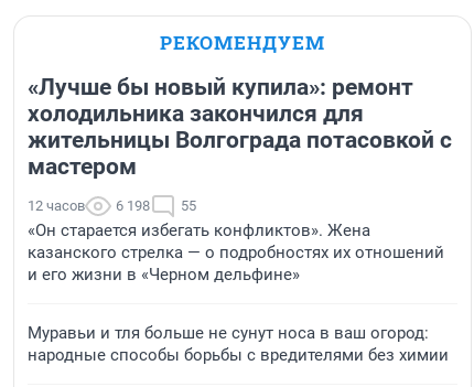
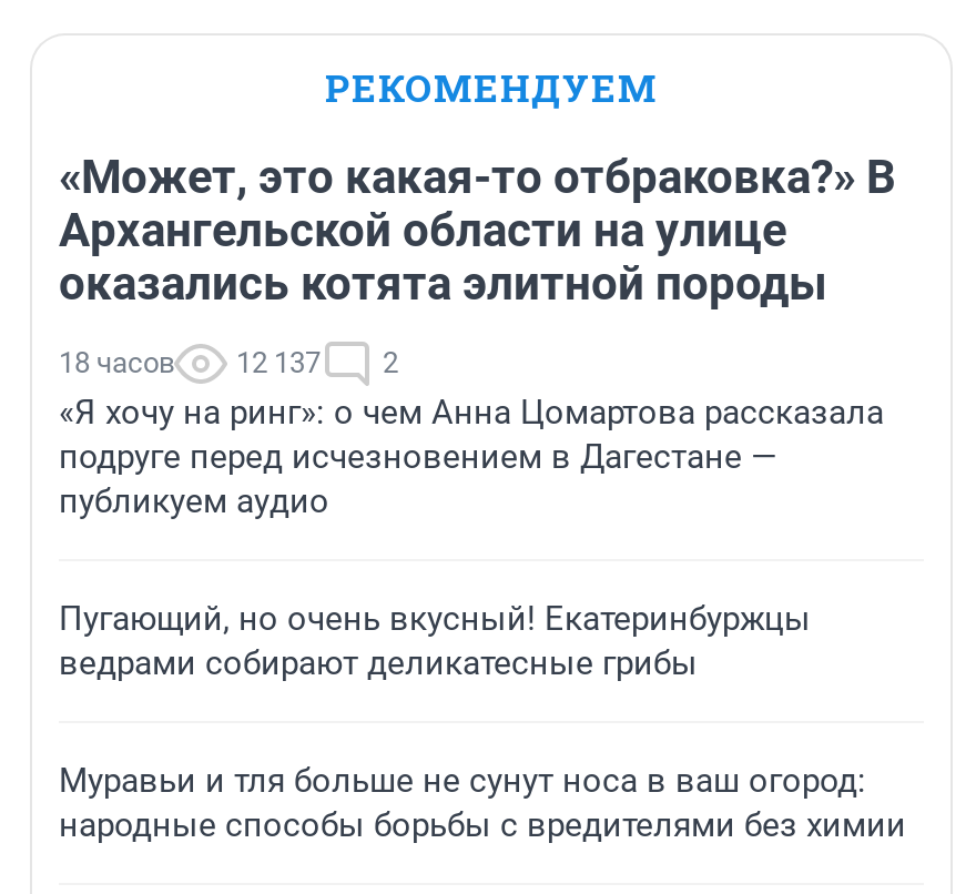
- «Лучше бы новый купила»: ремонт
- холодильника закончился для
- жительницы Волгограда потасовкой с
- мастером
- 12 часов
- 6 198
- 55
- «Он старается избегать конфликтов». Жена
- казанского стрелка — о подробностях их отношений
- и его жизни в «Черном дельфине»
+ «Может, это какая-то отбраковка?» В
+ Архангельской области на улице
+ оказались котята элитной породы
+ 18 часов
+ 12 137
+ 2
+ «Я хочу на ринг»: о чем Анна Цомартова рассказала
+ подруге перед исчезновением в Дагестане —
+ публикуем аудио
+ Пугающий, но очень вкусный! Екатеринбуржцы
+ ведрами собирают деликатесные грибы
